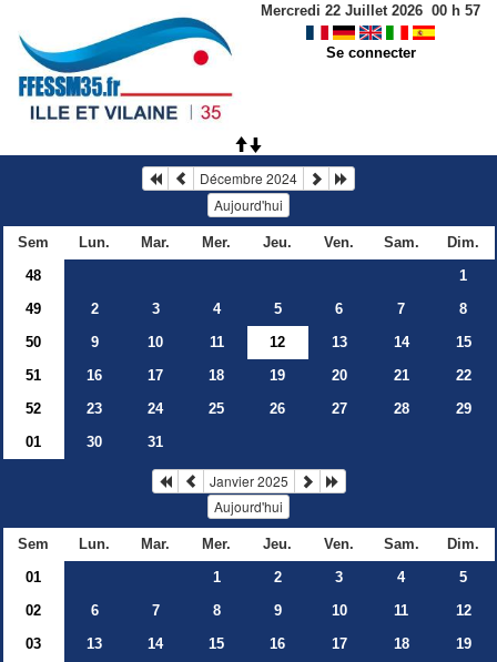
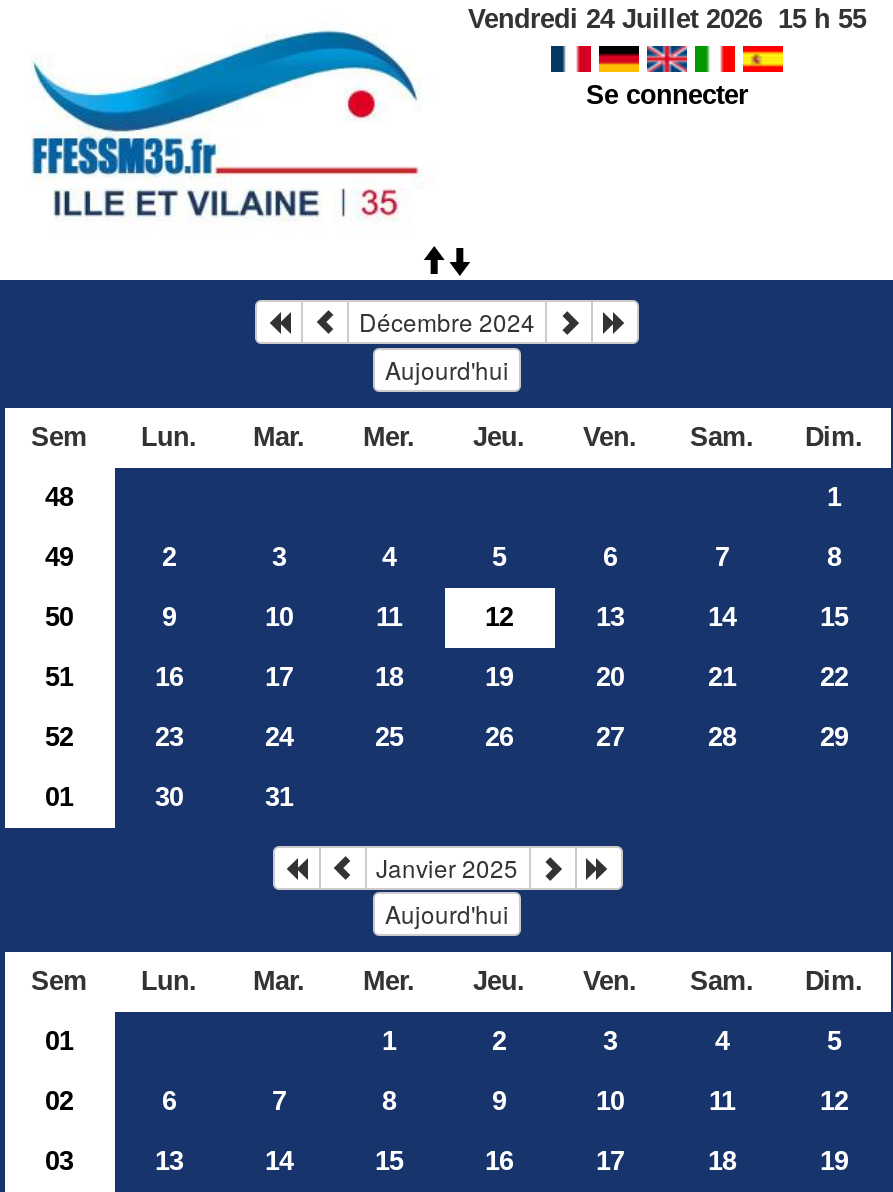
- Mercredi 22 Juillet 2026 00 h 57
+ Vendredi 24 Juillet 2026 15 h 55
